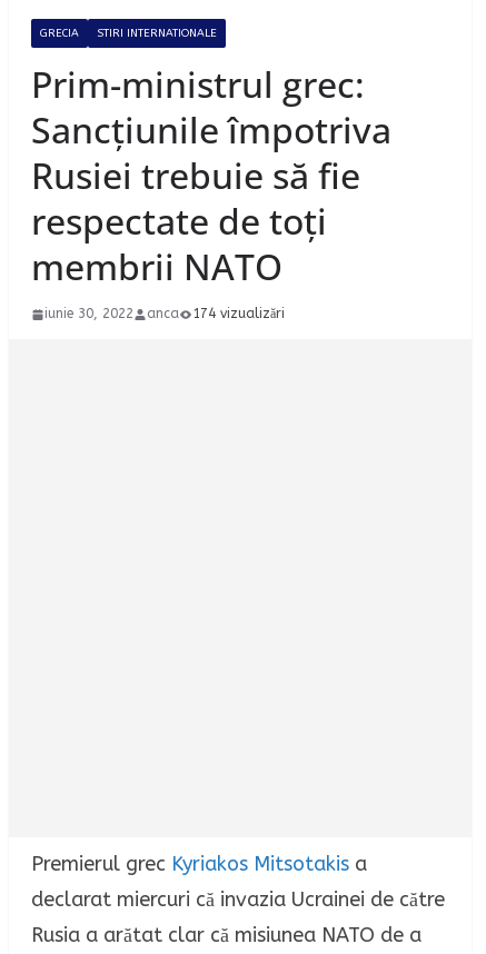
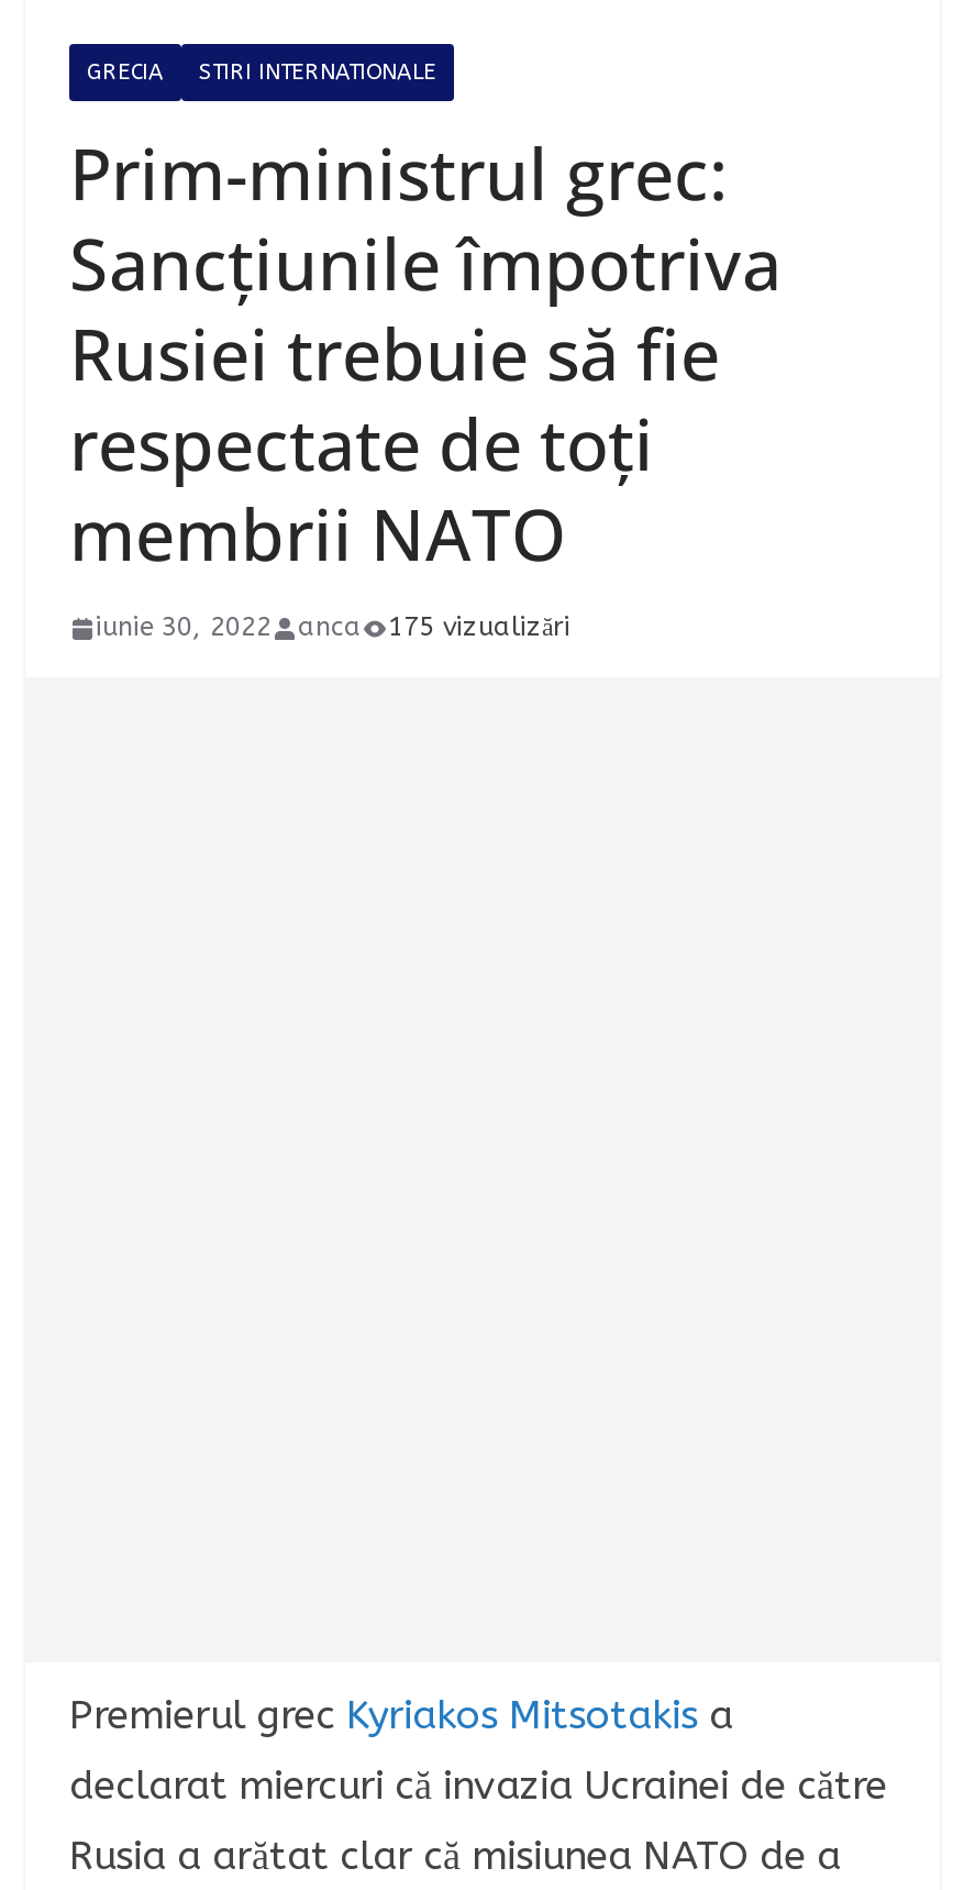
- iunie 30, 2022 anca 174 vizualizări
+ iunie 30, 2022 anca 175 vizualizări
